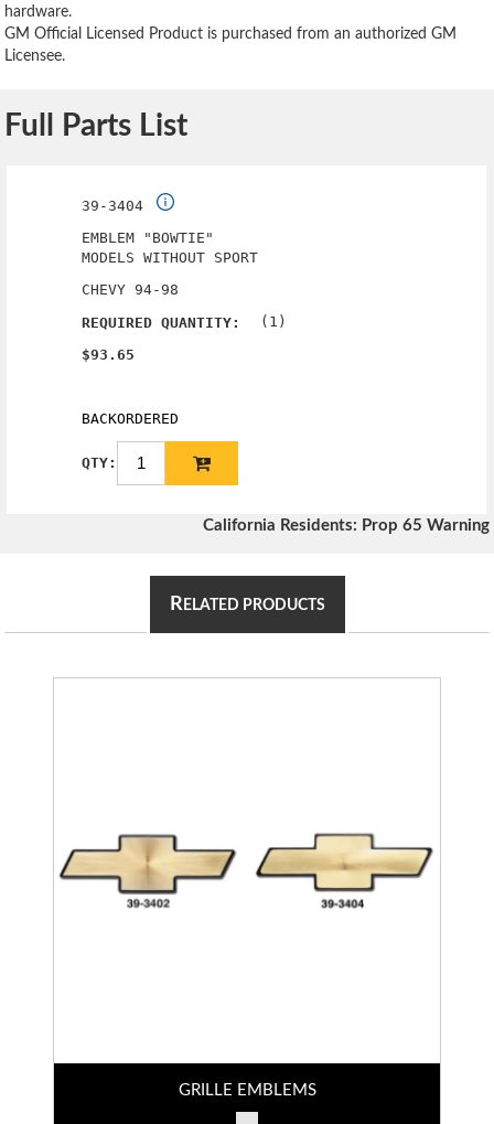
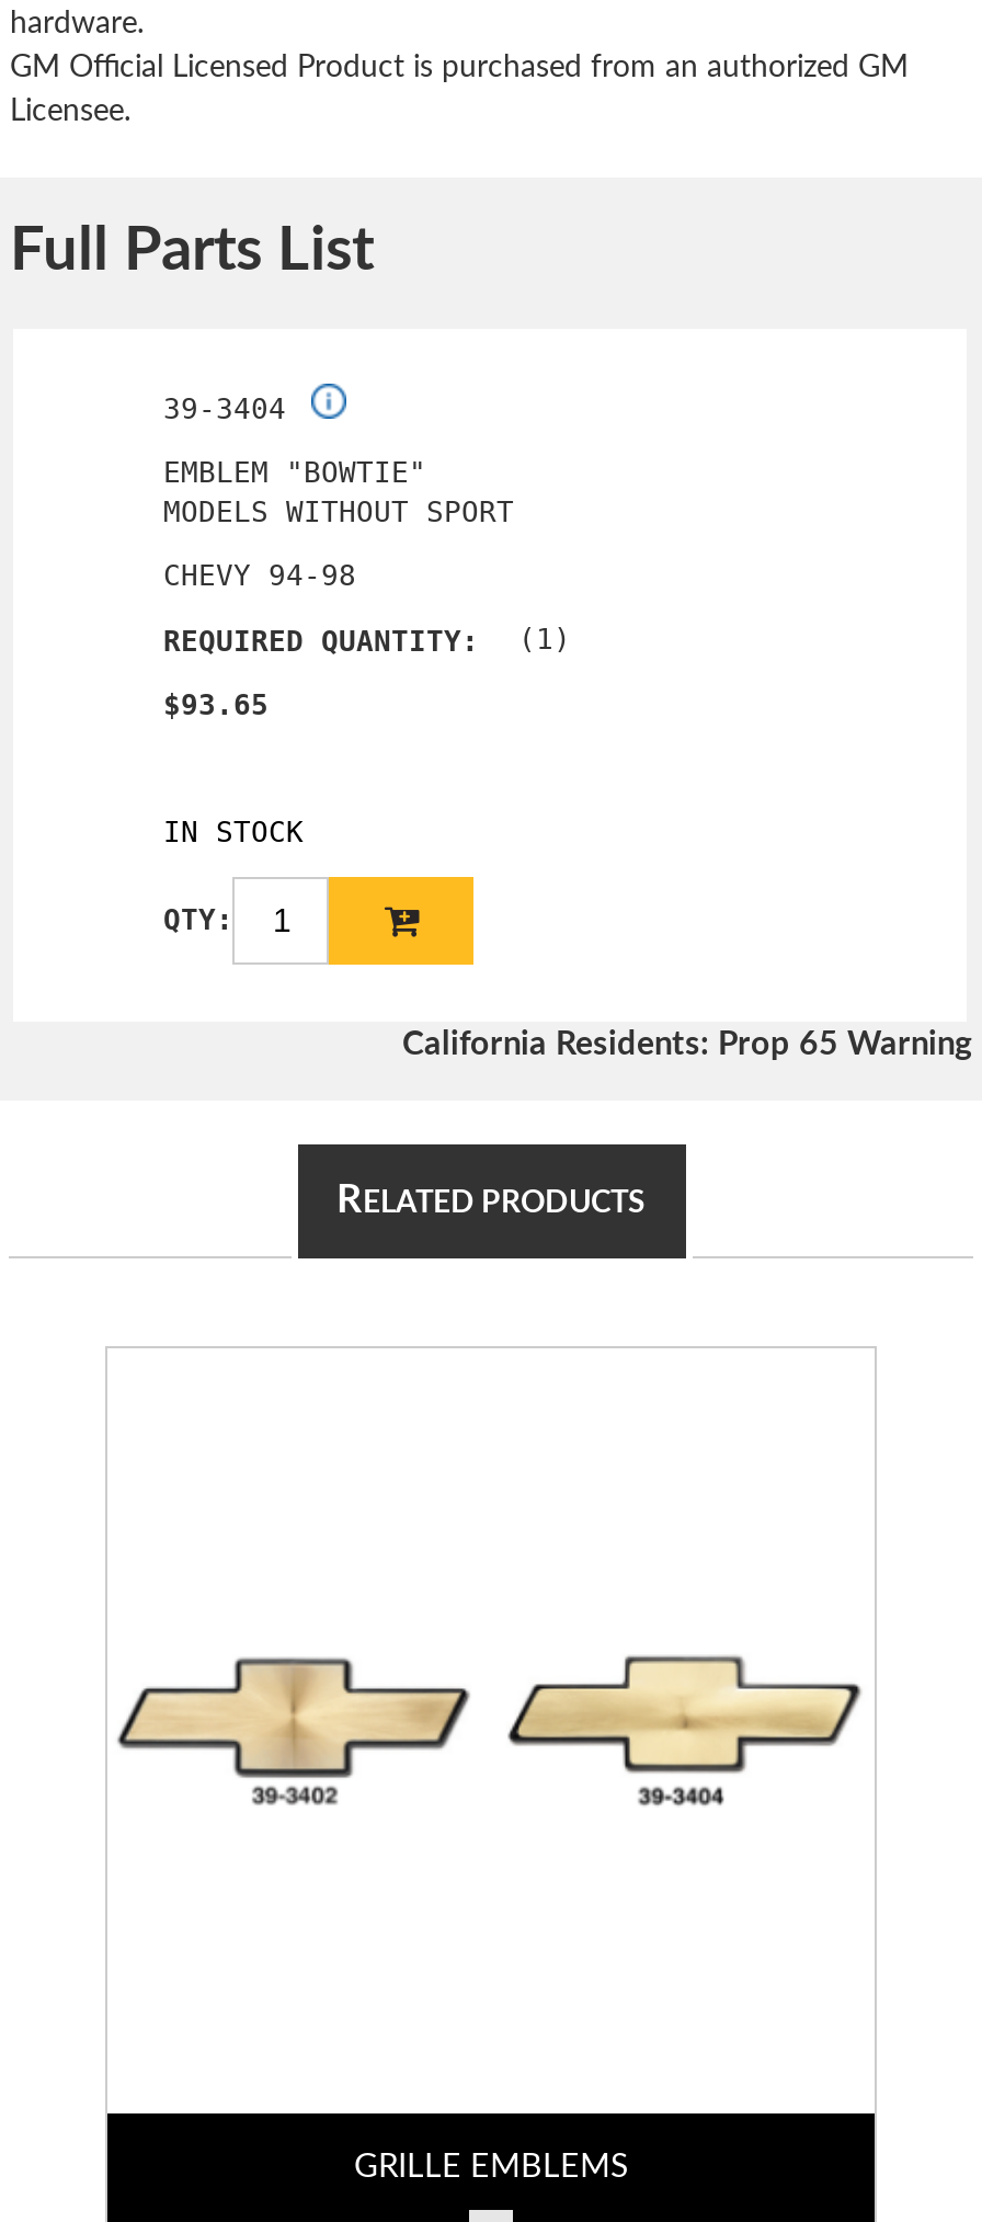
- BACKORDERED
+ IN STOCK
